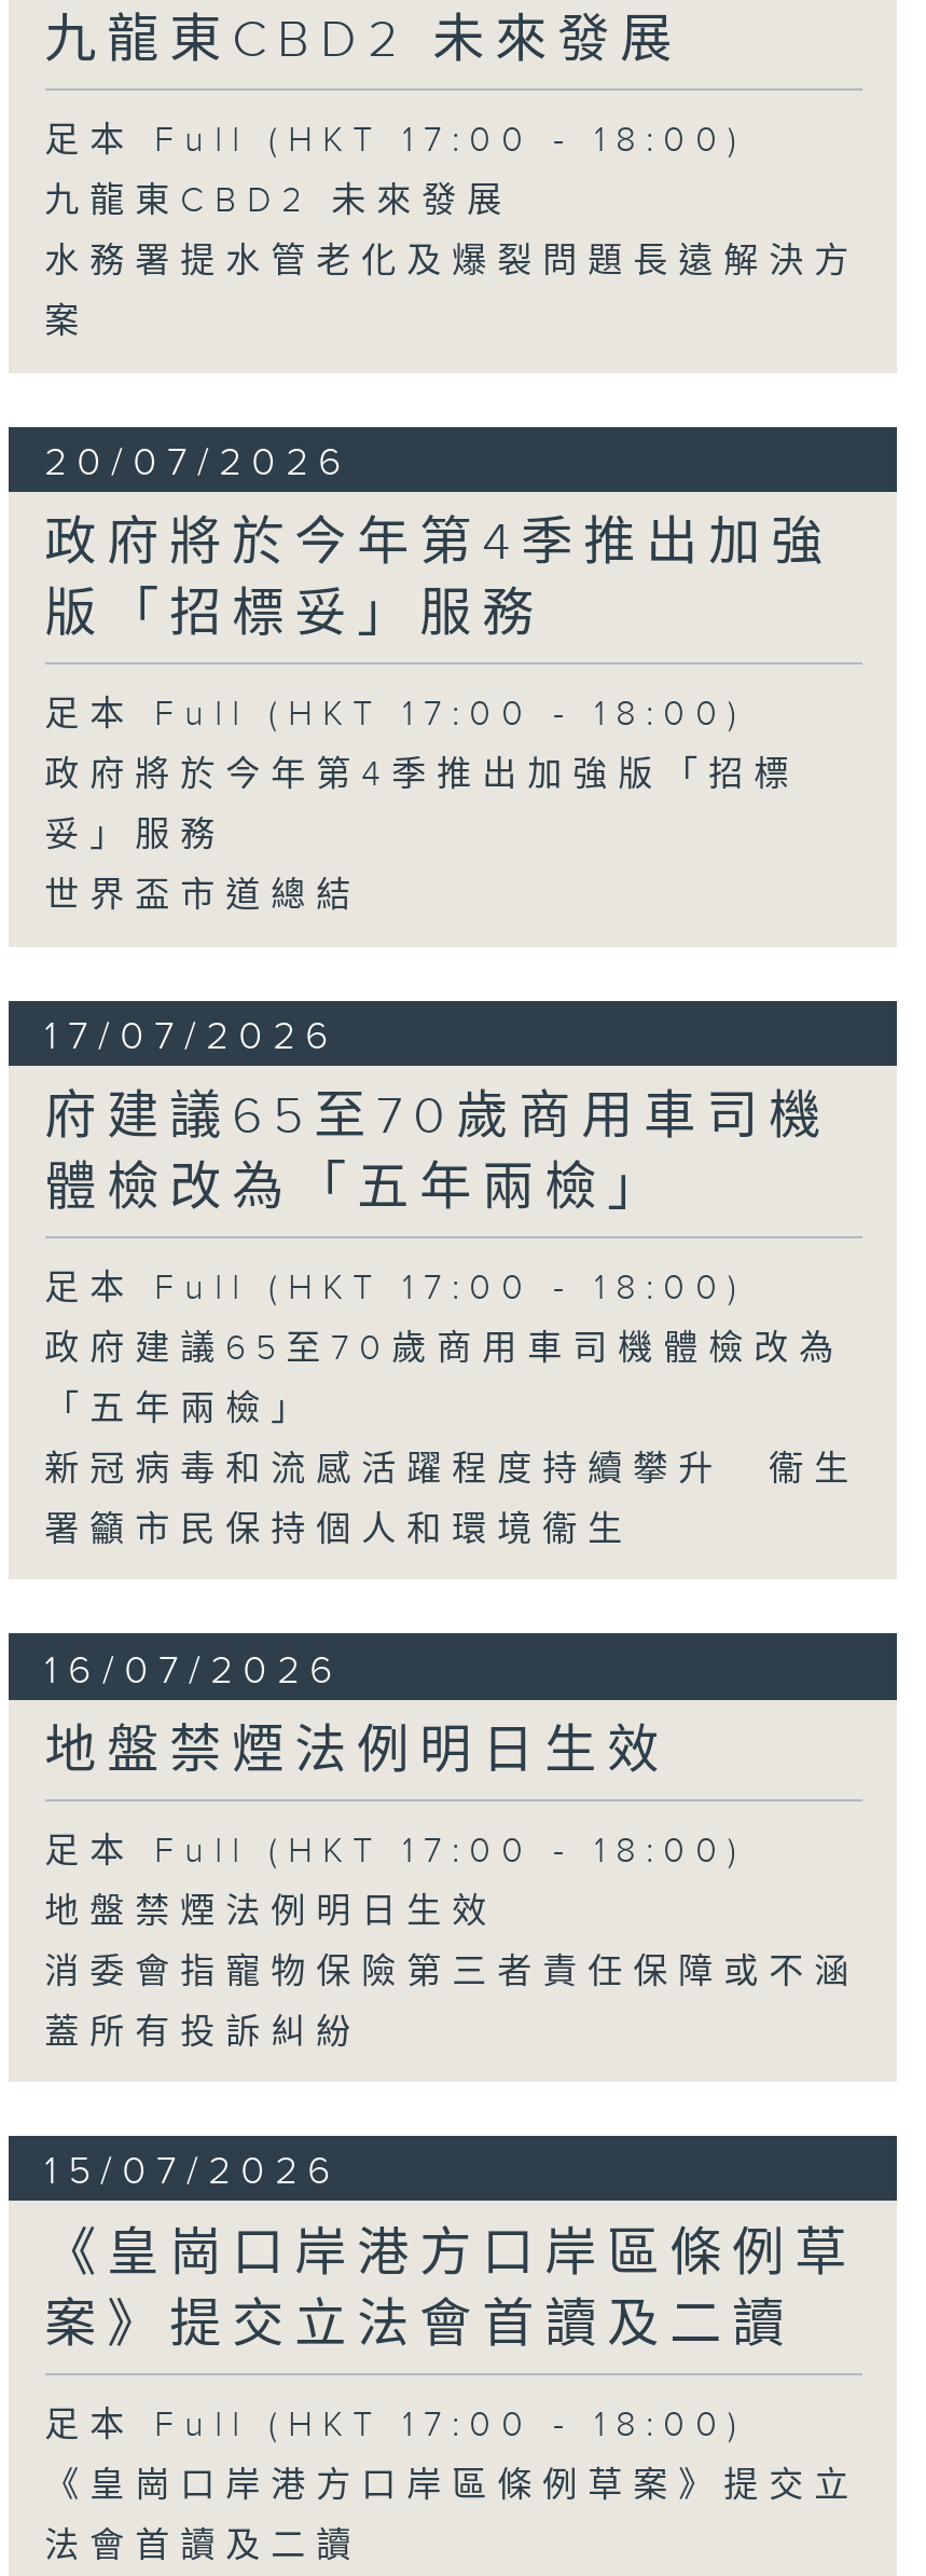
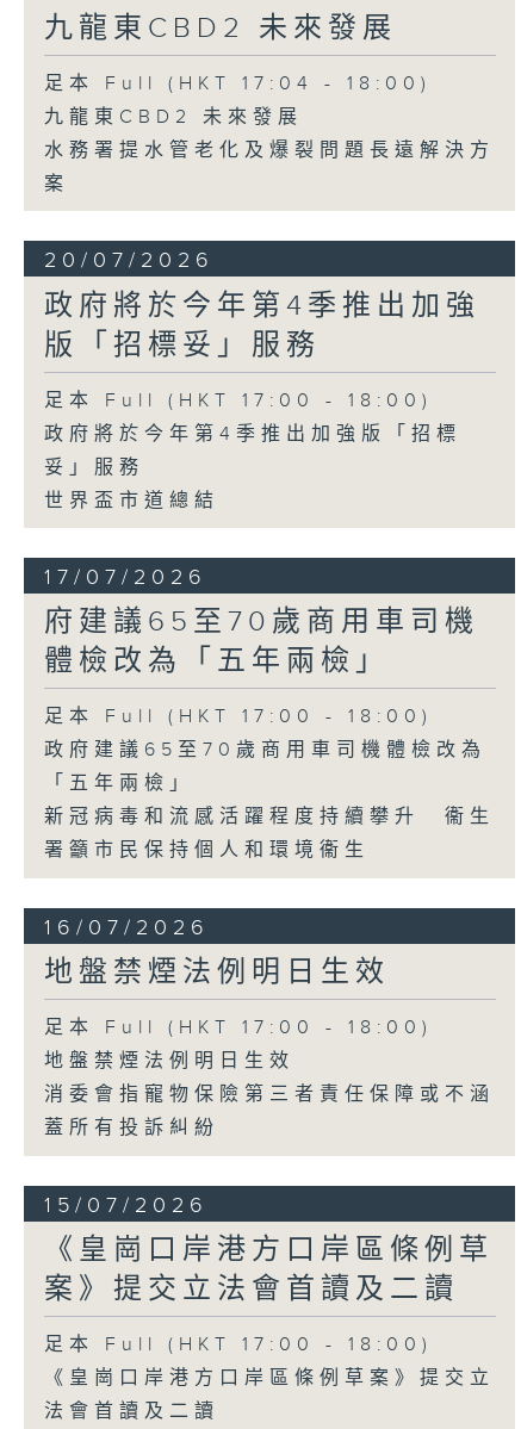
- 足本 Full (HKT 17:00 - 18:00)
+ 足本 Full (HKT 17:04 - 18:00)
